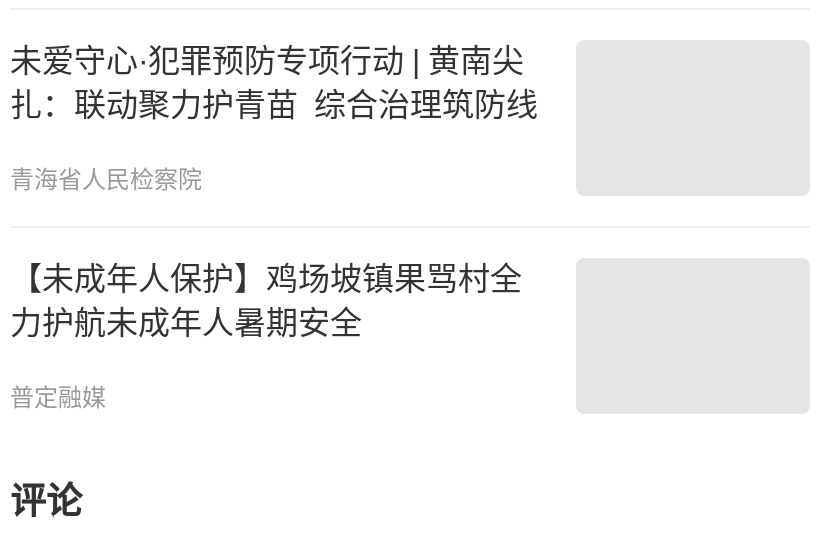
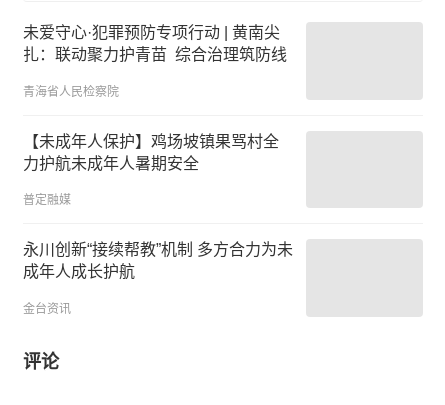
+ 永川创新“接续帮教”机制 多方合力为未
+ 成年人成长护航
+ 金台资讯
